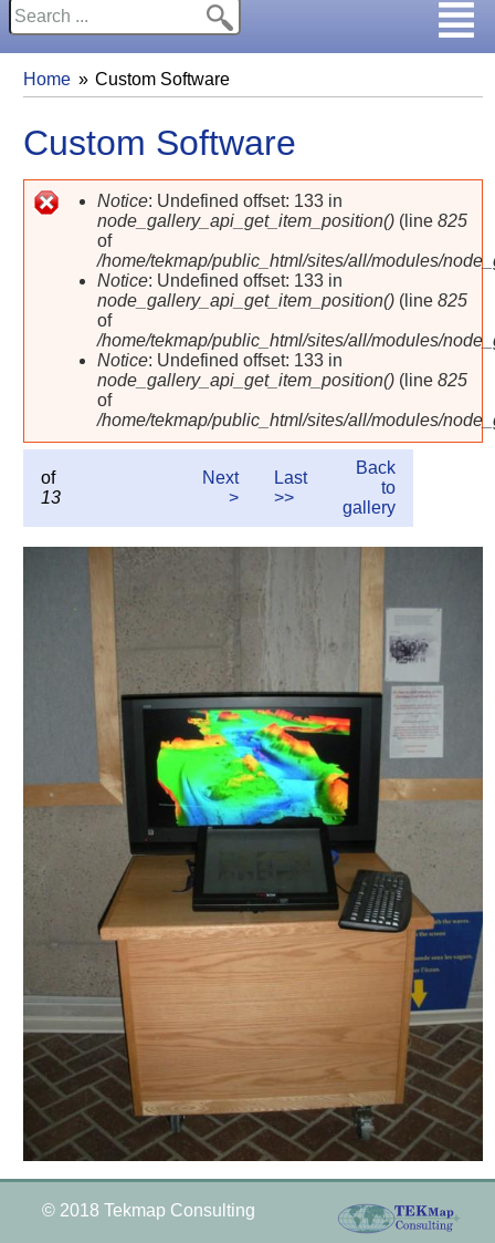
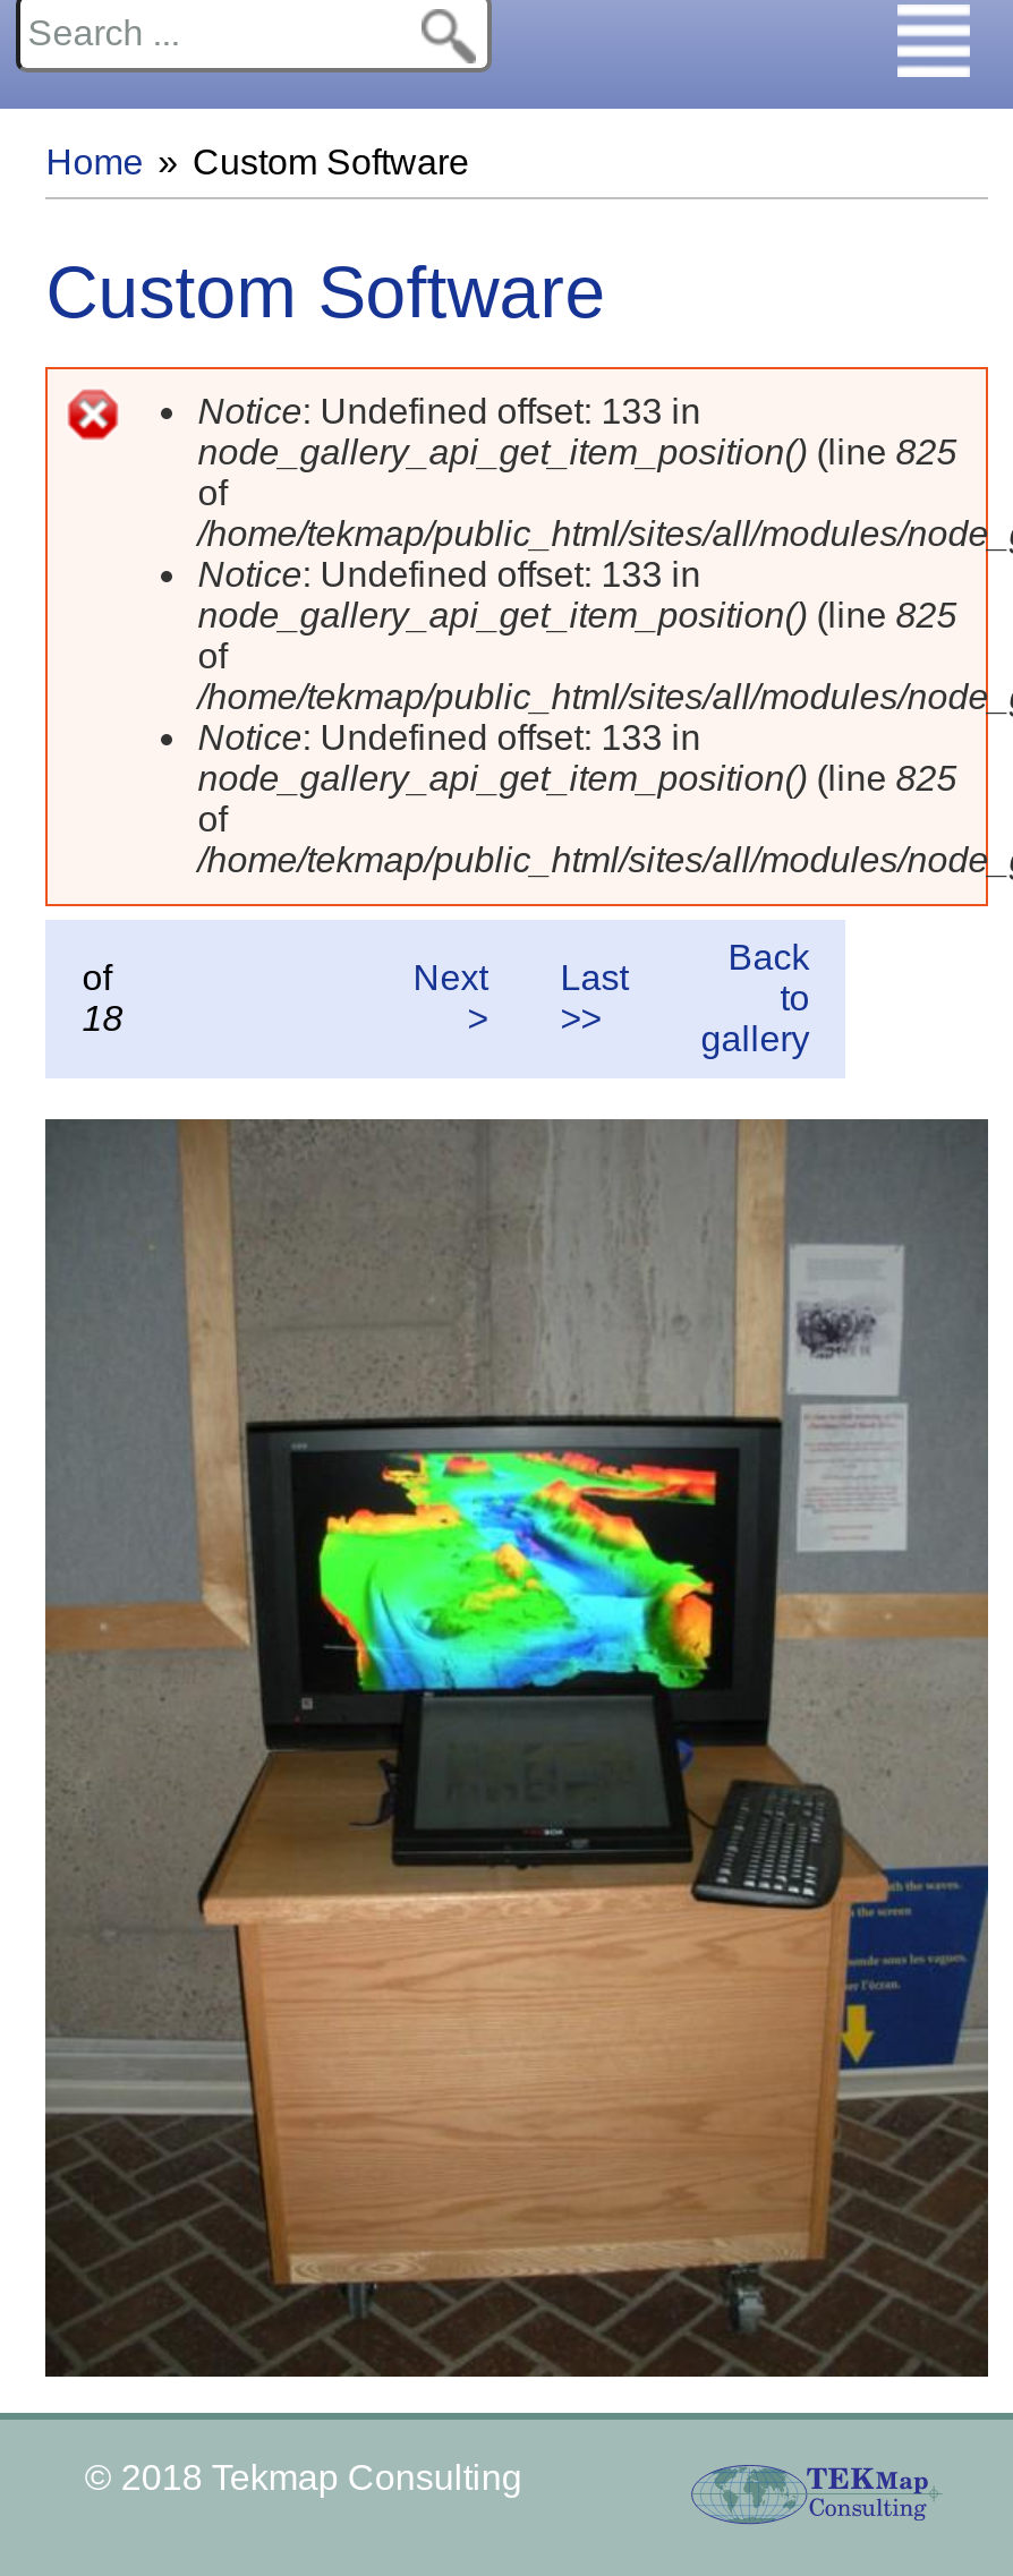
- 13
+ 18
